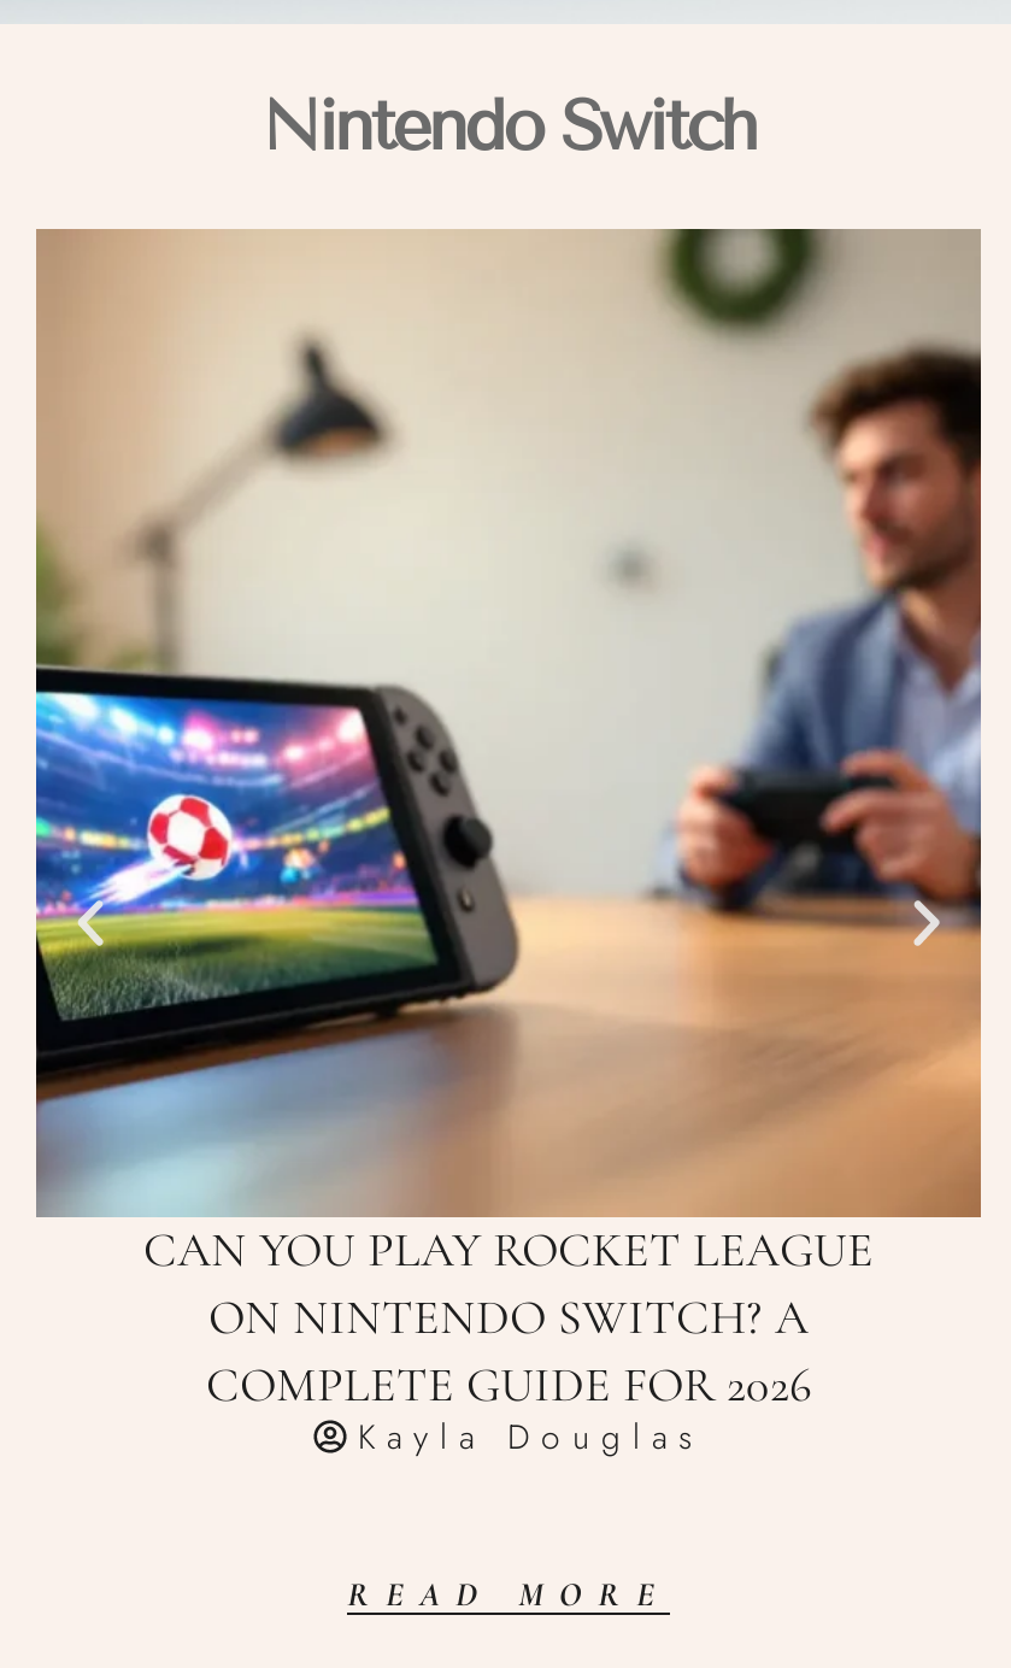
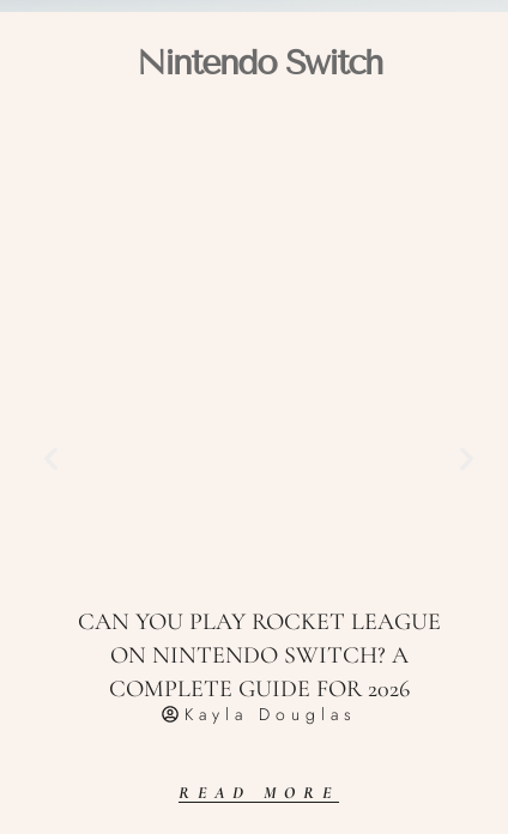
- [image]
